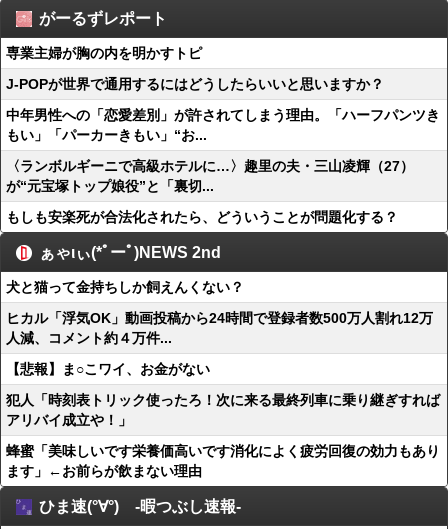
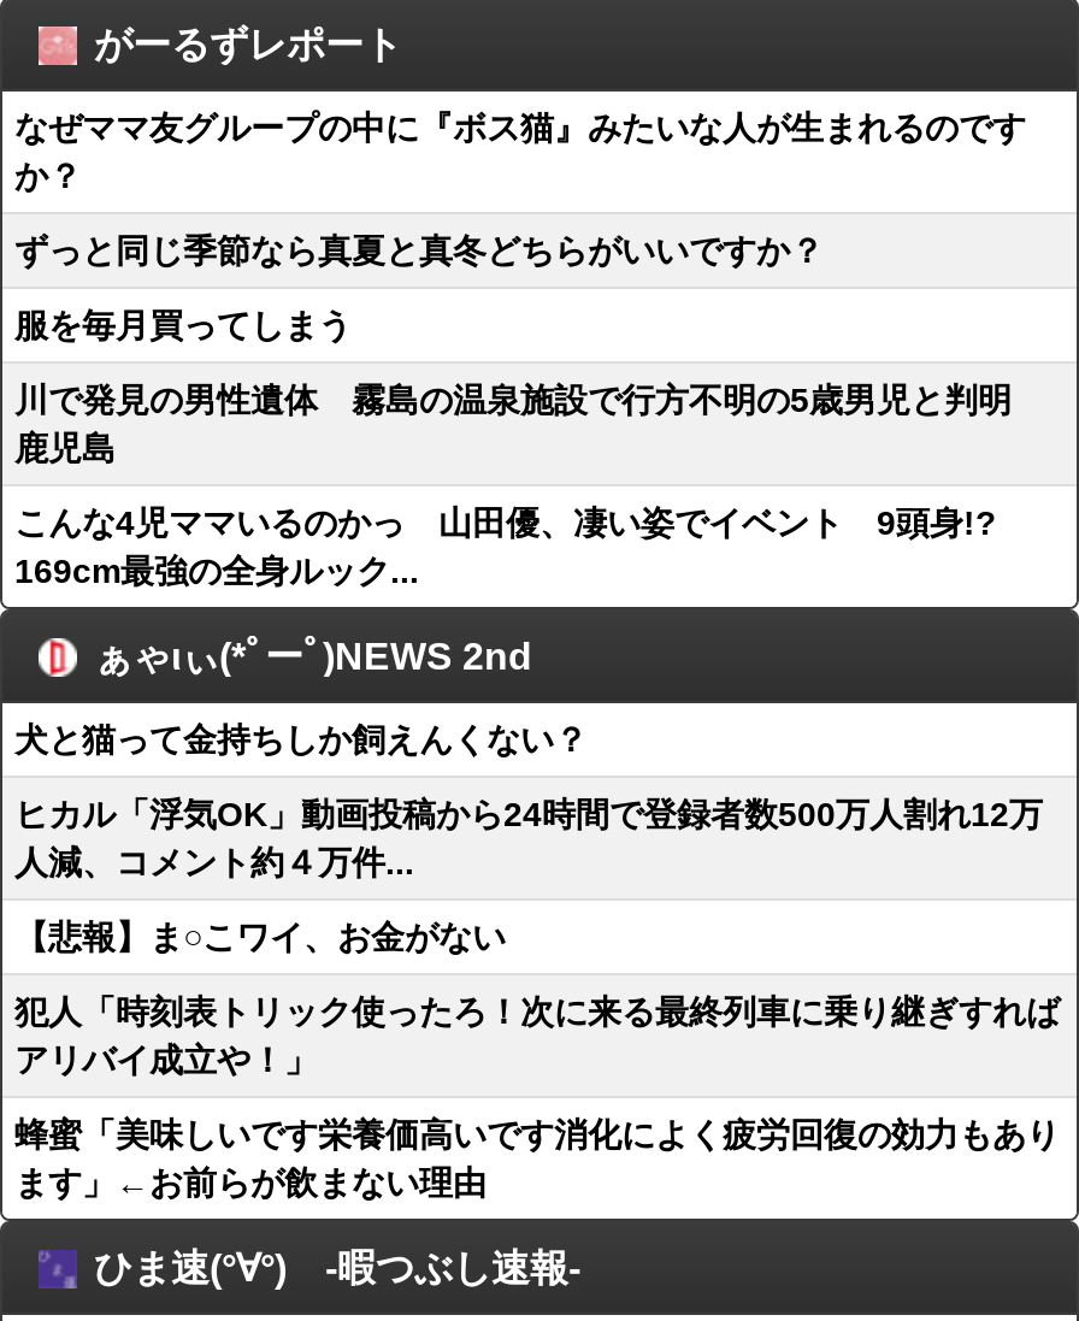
- 専業主婦が胸の内を明かすトピ
+ なぜママ友グループの中に『ボス猫』みたいな人が生まれるのです
+ か？

- J-POPが世界で通用するにはどうしたらいいと思いますか？
+ ずっと同じ季節なら真夏と真冬どちらがいいですか？

- 中年男性への「恋愛差別」が許されてしまう理由。「ハーフパンツき
- もい」「パーカーきもい」“お...
+ 服を毎月買ってしまう

- 〈ランボルギーニで高級ホテルに…〉趣里の夫・三山凌輝（27）
- が“元宝塚トップ娘役”と「裏切...
+ 川で発見の男性遺体 霧島の温泉施設で行方不明の5歳男児と判明
+ 鹿児島

- もしも安楽死が合法化されたら、どういうことが問題化する？
+ こんな4児ママいるのかっ 山田優、凄い姿でイベント 9頭身!?
+ 169cm最強の全身ルック...
